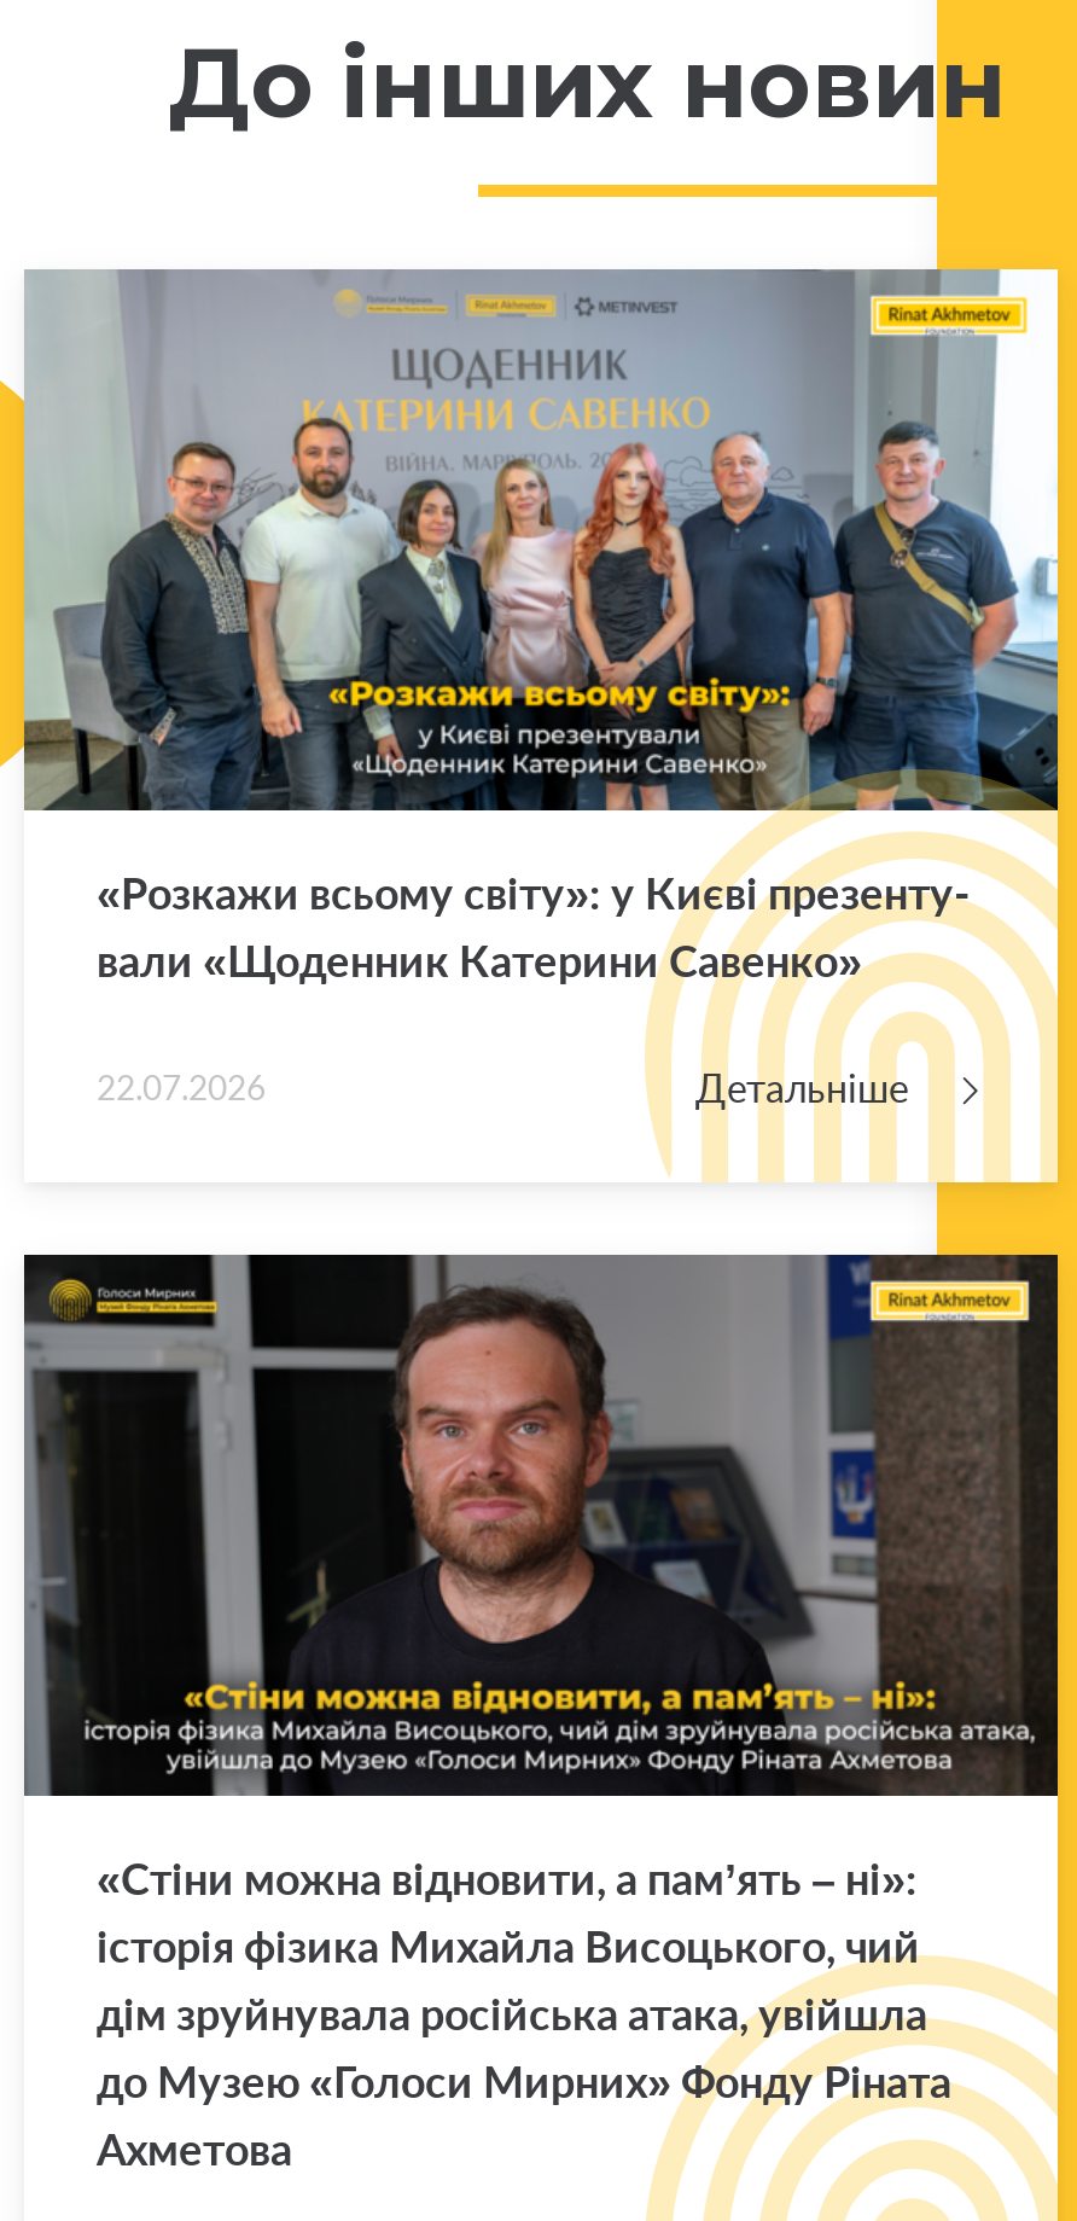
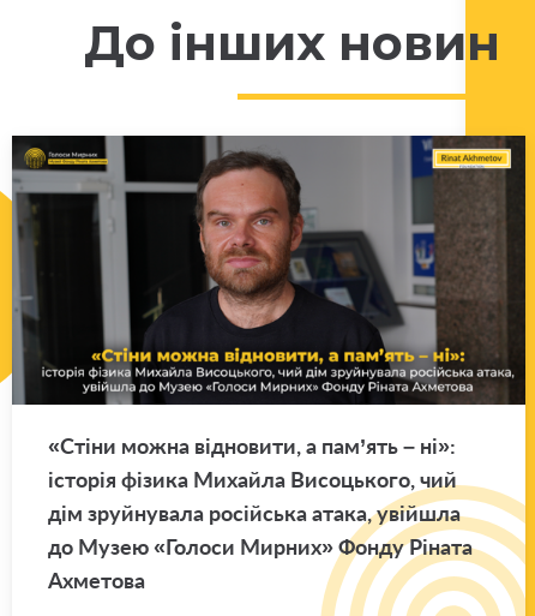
- [image]
- «Розкажи всьому світу»: у Києві презенту
- вали «Щоденник Катерини Савенко»
- 22.07.2026
- Детальніше
